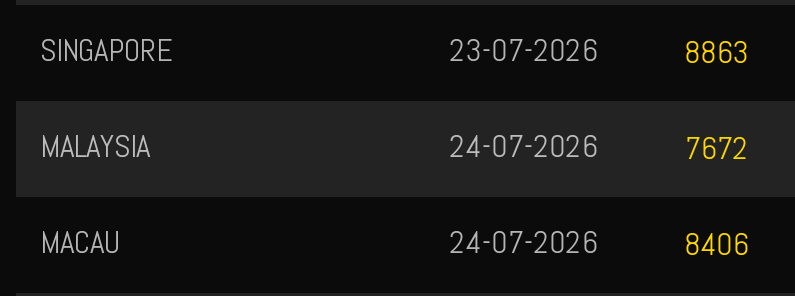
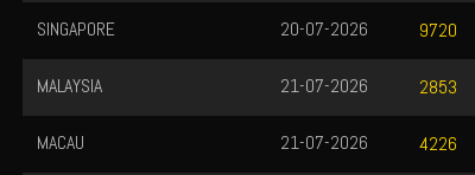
- 23-07-2026
+ 20-07-2026

- 8863
+ 9720

- 24-07-2026
+ 21-07-2026

- 7672
+ 2853

- 24-07-2026
+ 21-07-2026

- 8406
+ 4226
